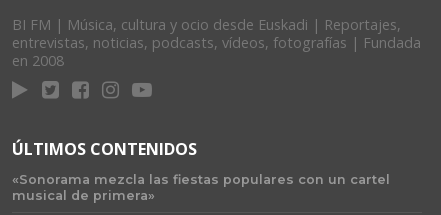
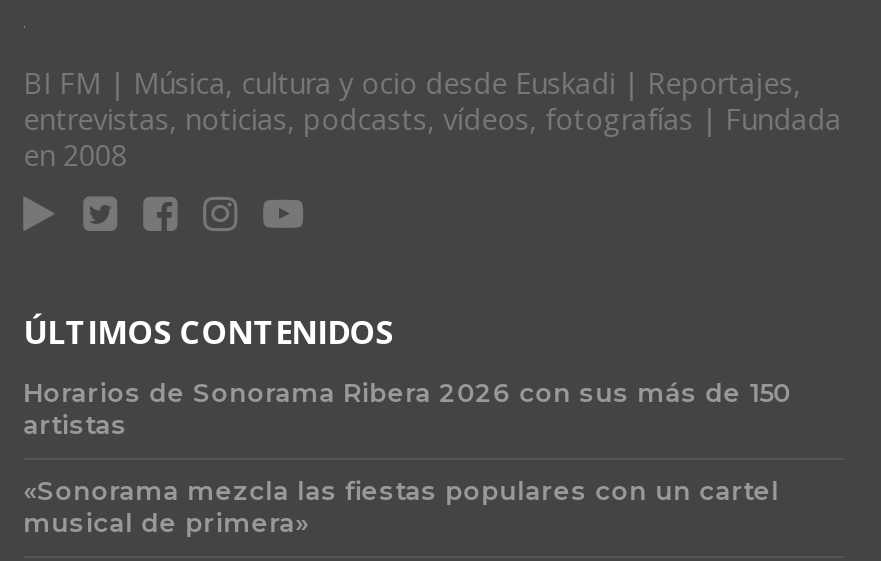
+ Horarios de Sonorama Ribera 2026 con sus más de 150
+ artistas
